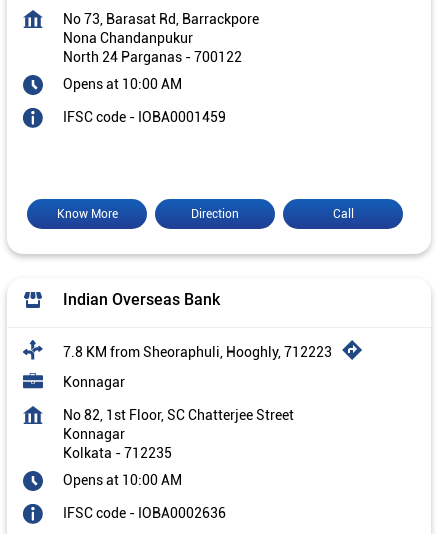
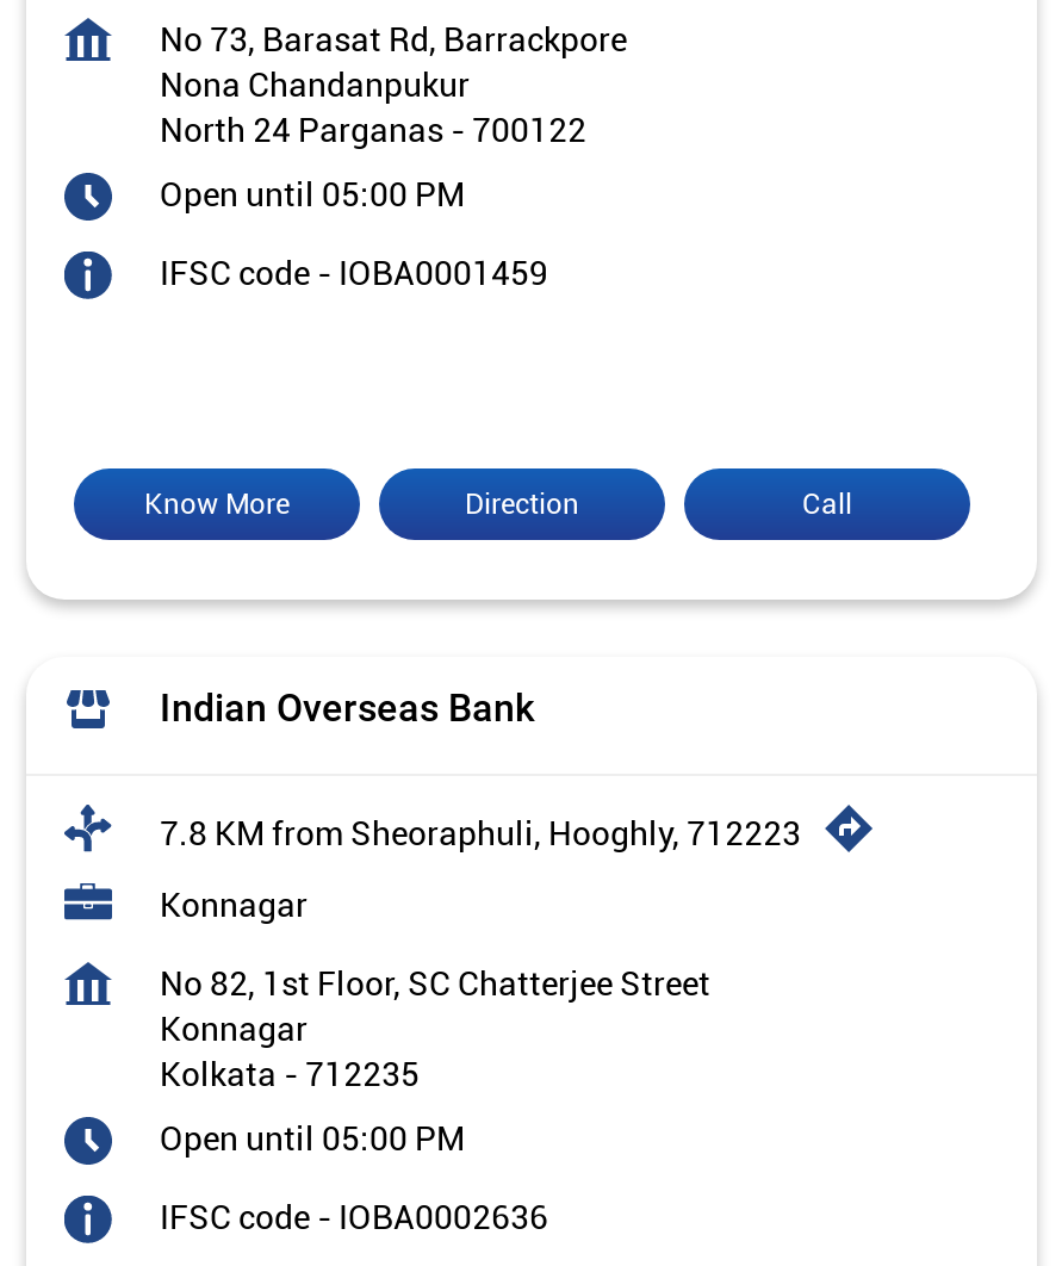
- Opens at 10:00 AM
+ Open until 05:00 PM

- Opens at 10:00 AM
+ Open until 05:00 PM
